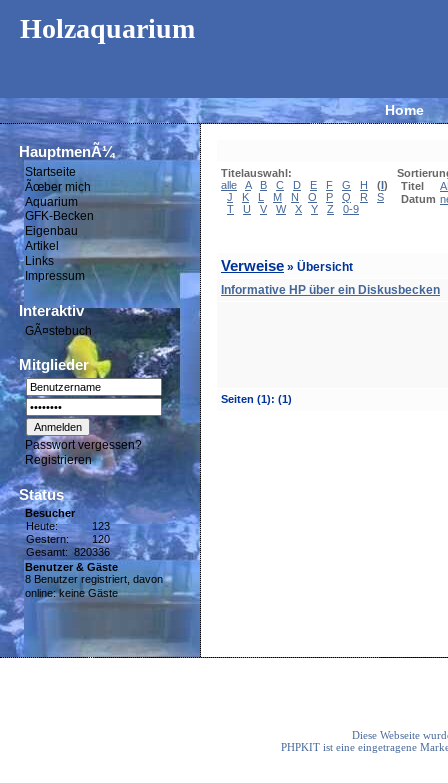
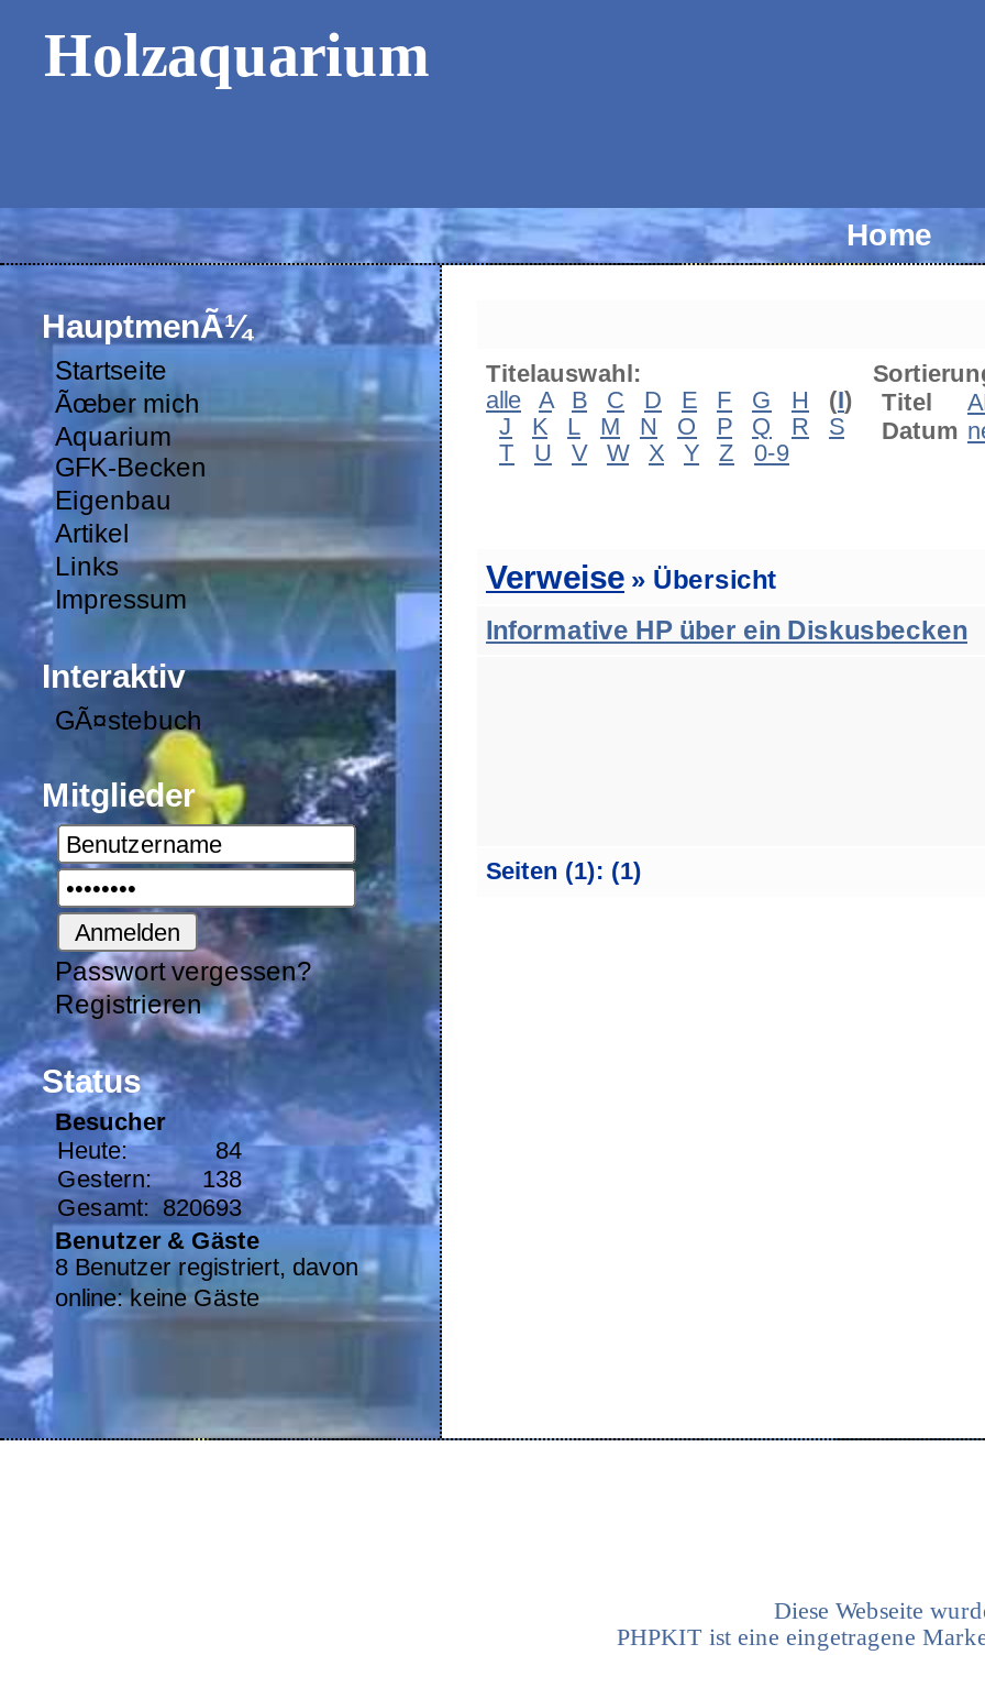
- 123
+ 84

- Gestern: 120
+ Gestern: 138

- Gesamt: 820336
+ Gesamt: 820693
